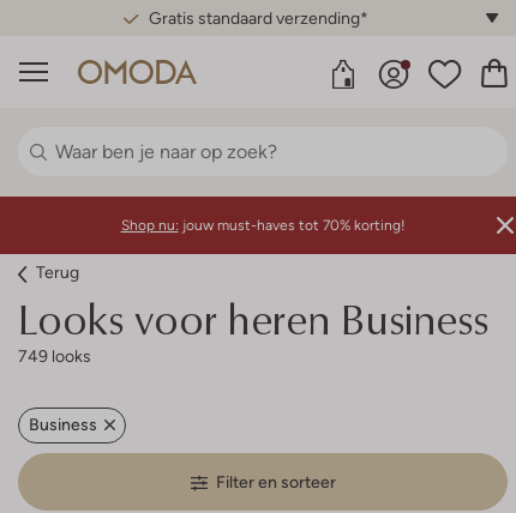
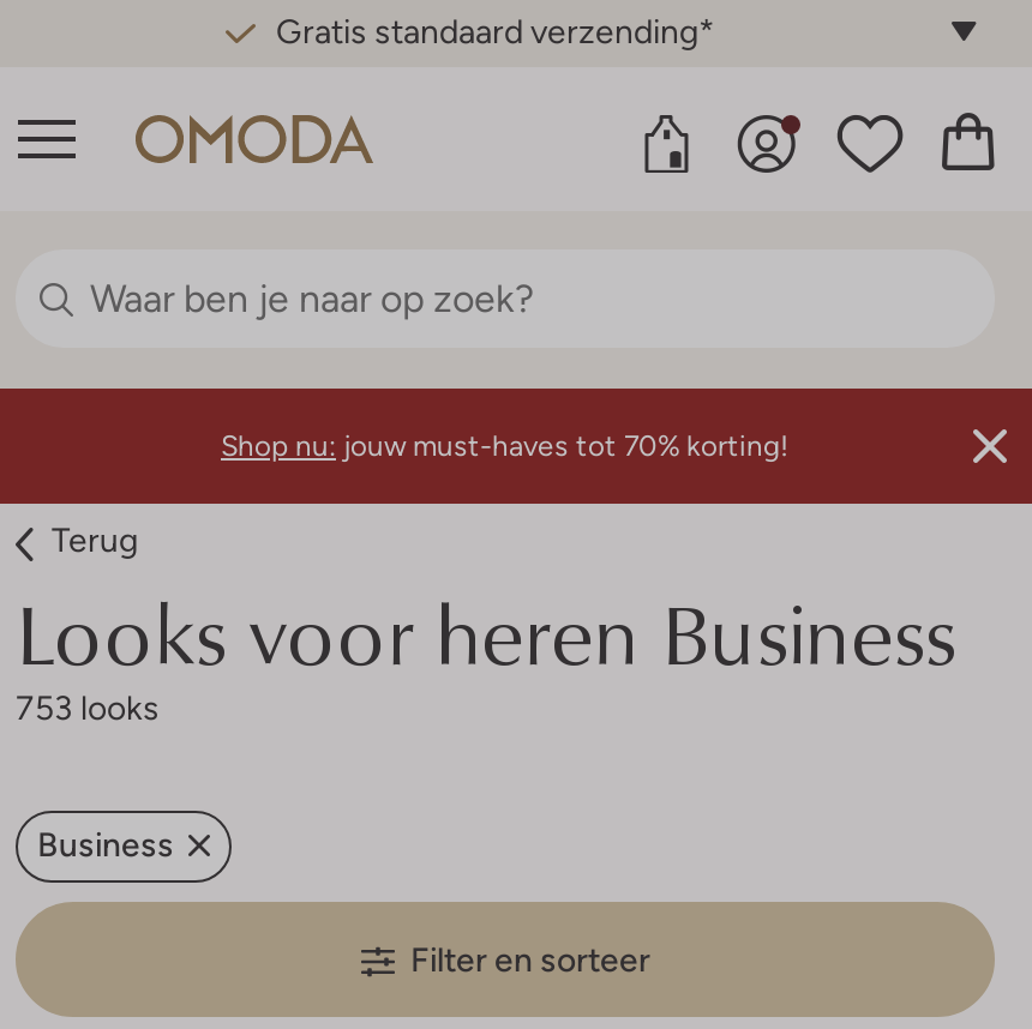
- 749 looks
+ 753 looks
